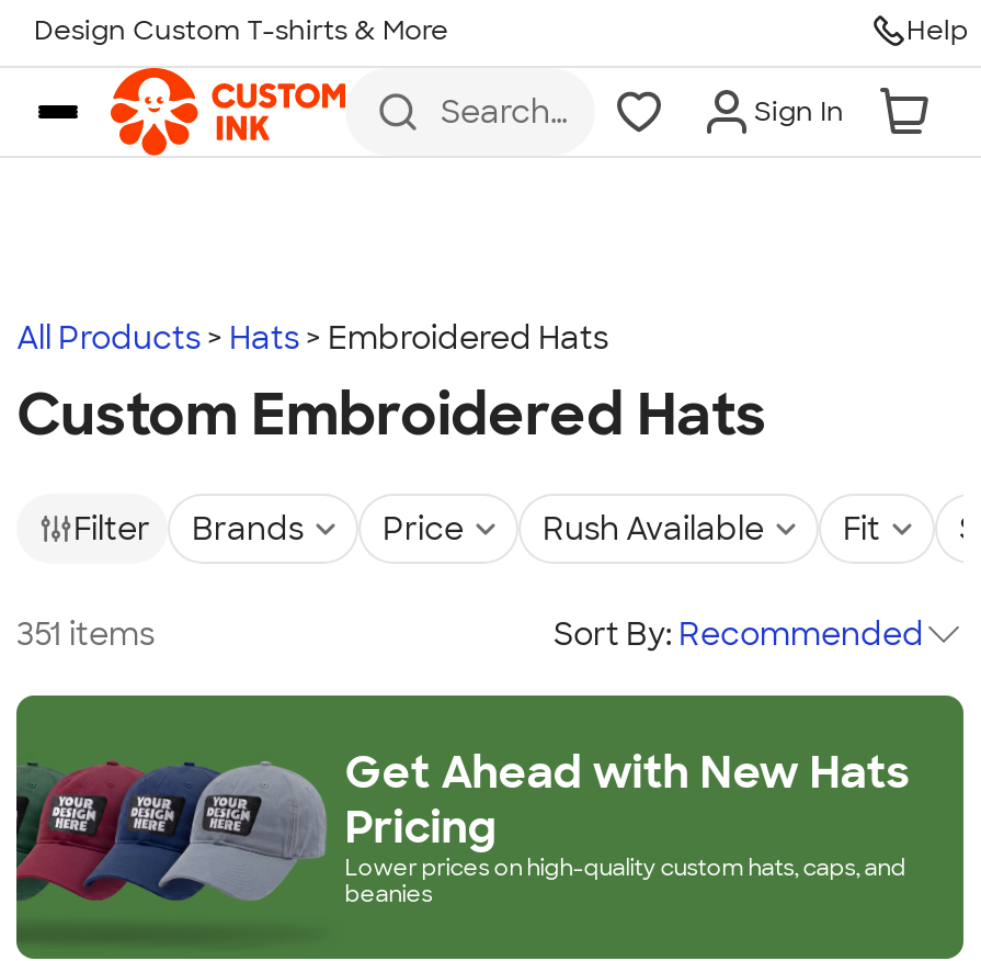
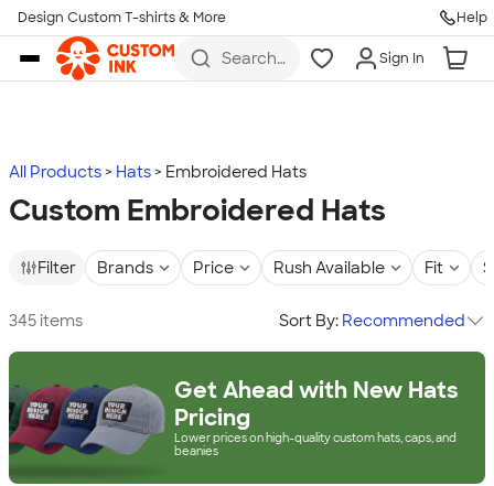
- 351 items
+ 345 items
